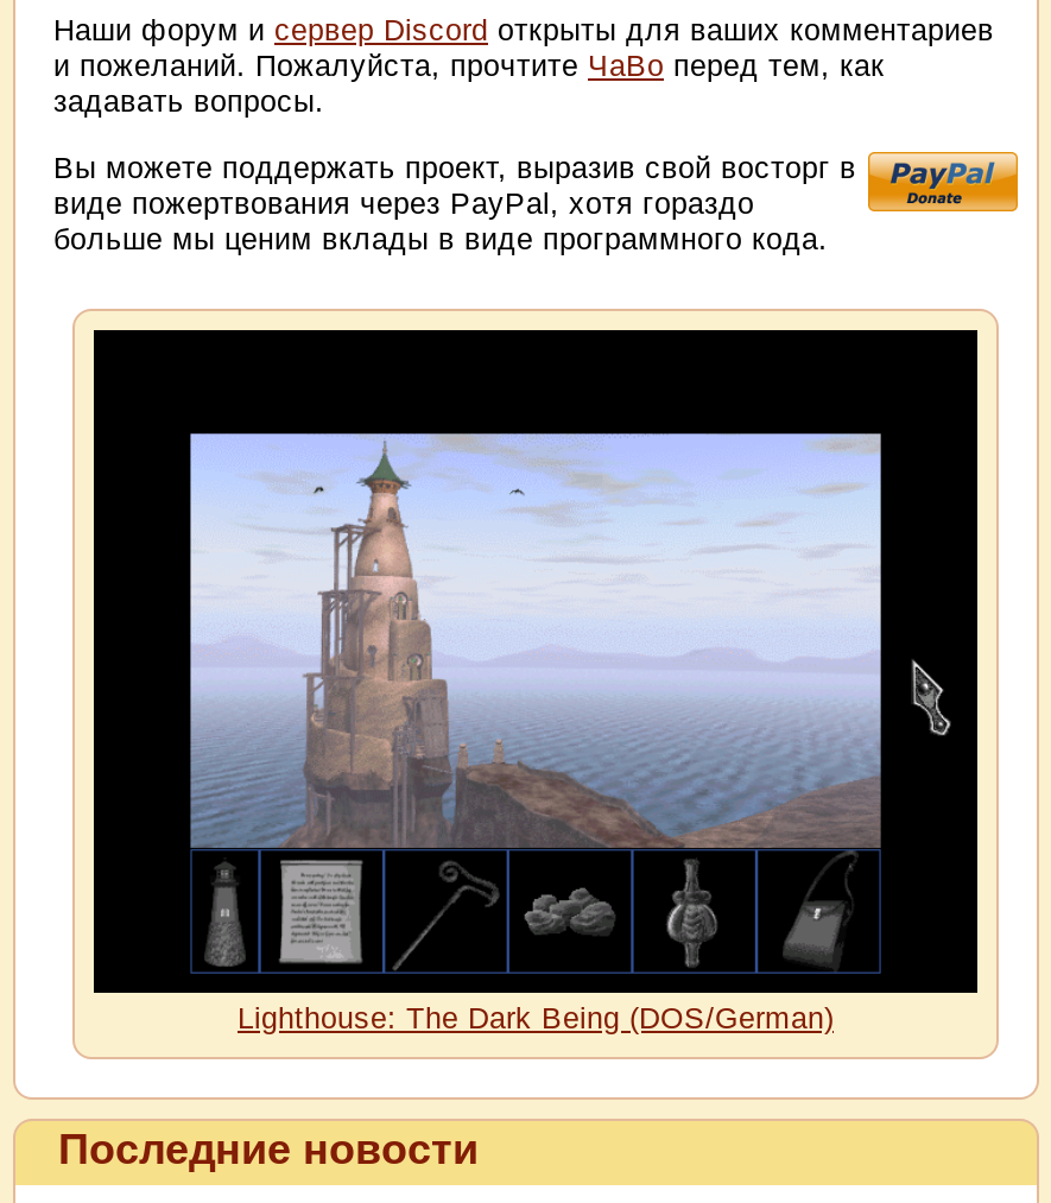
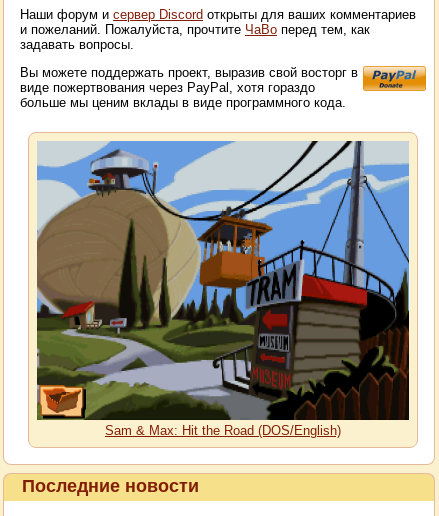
- [image]
- Lighthouse: The Dark Being (DOS/German)
+ [image]
+ Sam & Max: Hit the Road (DOS/English)
